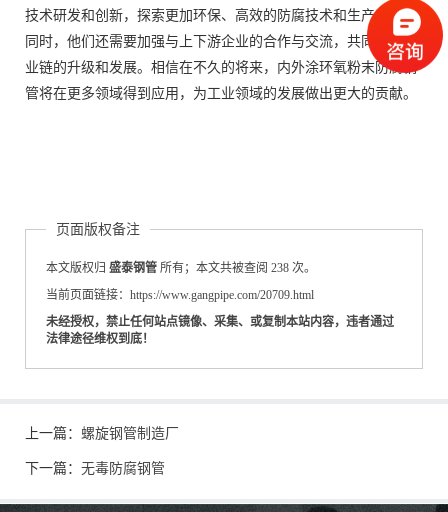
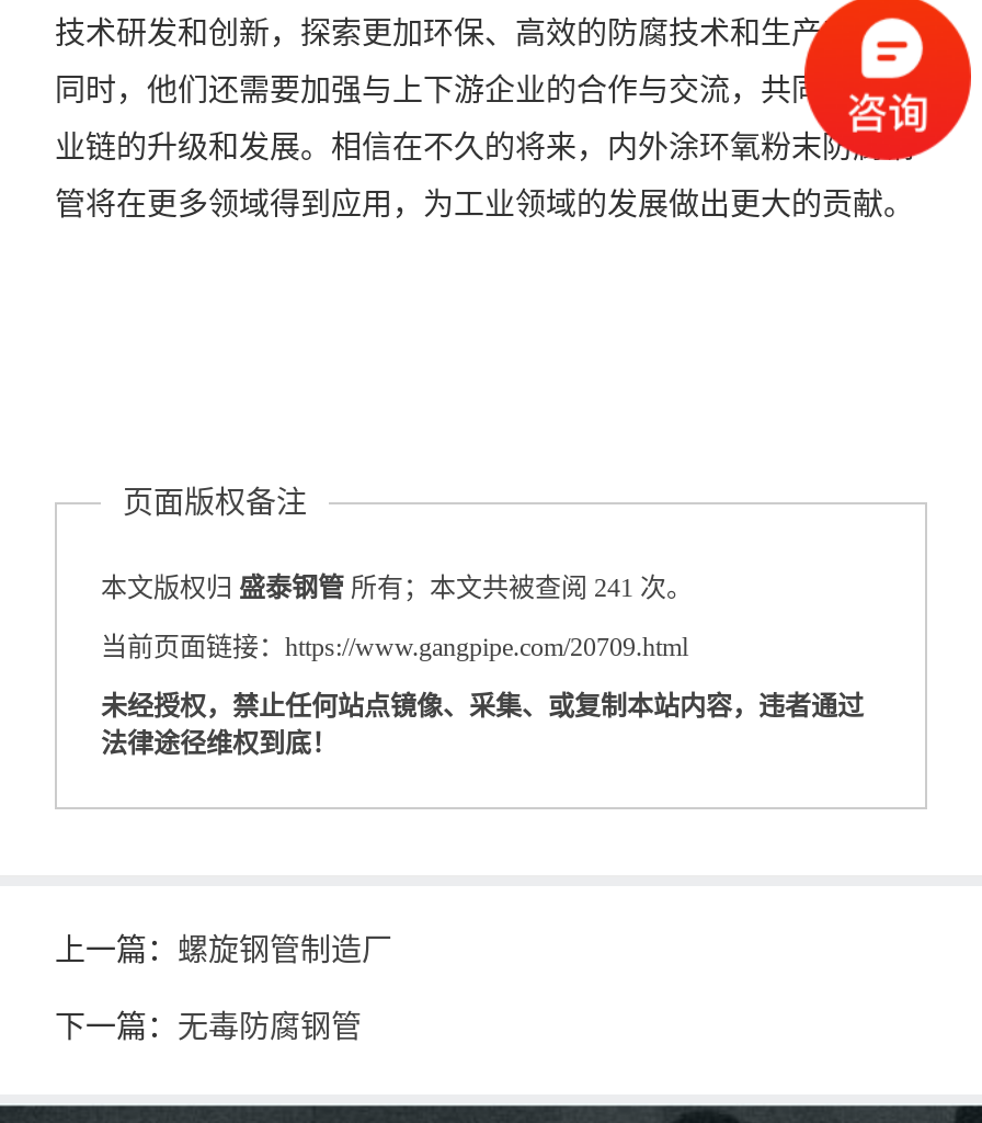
- 本文版权归盛泰钢管所有；本文共被查阅 238 次。
+ 本文版权归盛泰钢管所有；本文共被查阅 241 次。
